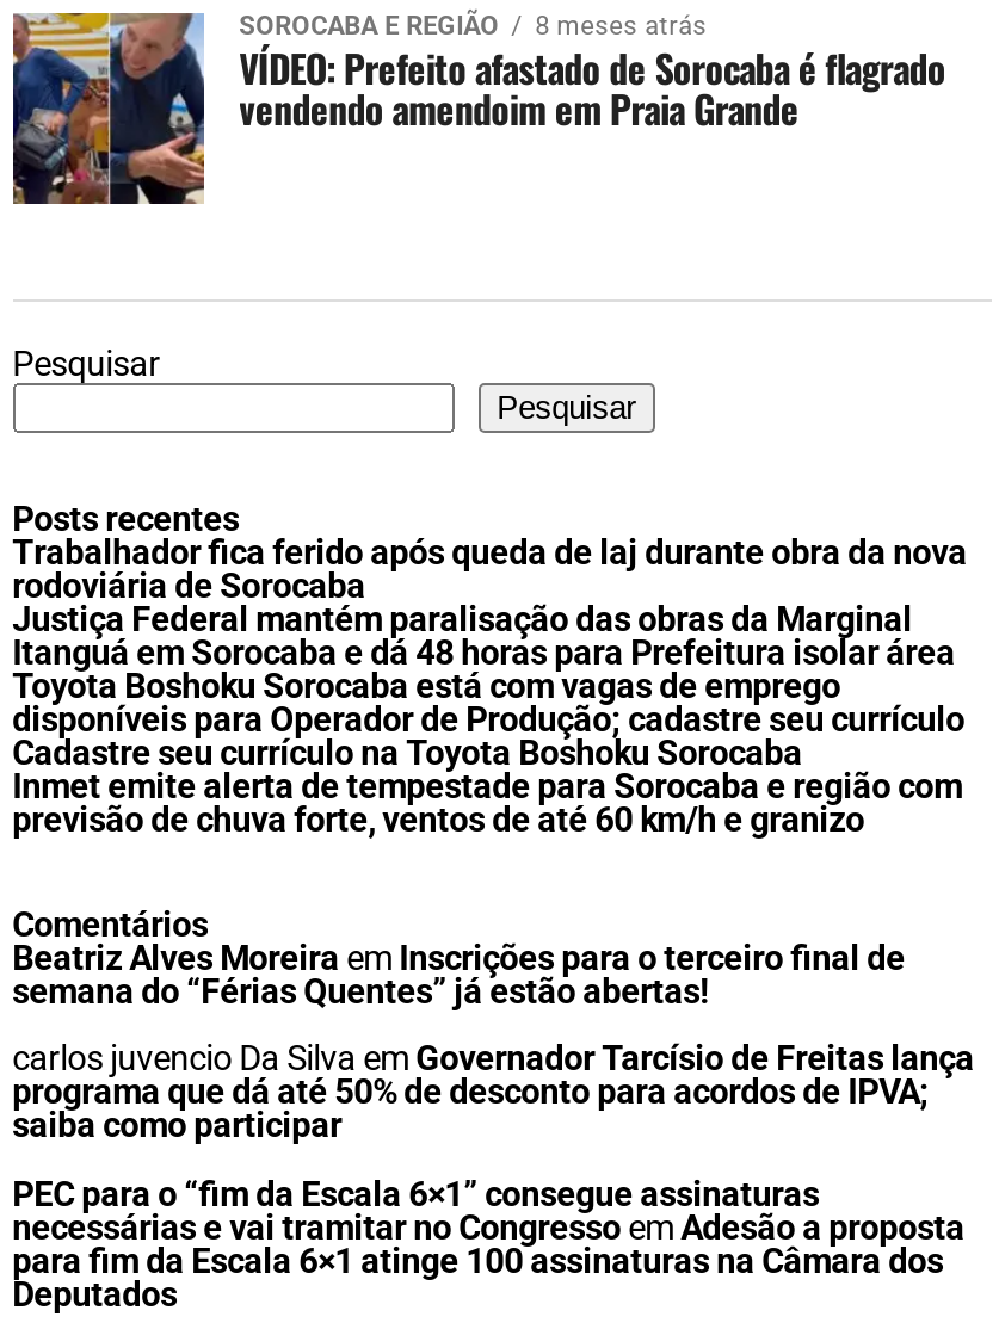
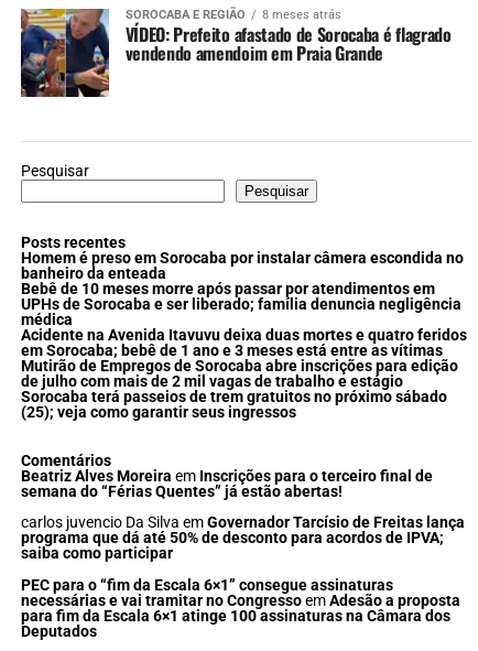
- Trabalhador fica ferido após queda de laj durante obra da nova
- rodoviária de Sorocaba
- Justiça Federal mantém paralisação das obras da Marginal
- Itanguá em Sorocaba e dá 48 horas para Prefeitura isolar área
- Toyota Boshoku Sorocaba está com vagas de emprego
- disponíveis para Operador de Produção; cadastre seu currículo
- Cadastre seu currículo na Toyota Boshoku Sorocaba
- Inmet emite alerta de tempestade para Sorocaba e região com
- previsão de chuva forte, ventos de até 60 km/h e granizo
+ Homem é preso em Sorocaba por instalar câmera escondida no
+ banheiro da enteada
+ Bebê de 10 meses morre após passar por atendimentos em
+ UPHs de Sorocaba e ser liberado; família denuncia negligência
+ médica
+ Acidente na Avenida Itavuvu deixa duas mortes e quatro feridos
+ em Sorocaba; bebê de 1 ano e 3 meses está entre as vítimas
+ Mutirão de Empregos de Sorocaba abre inscrições para edição
+ de julho com mais de 2 mil vagas de trabalho e estágio
+ Sorocaba terá passeios de trem gratuitos no próximo sábado
+ (25); veja como garantir seus ingressos
